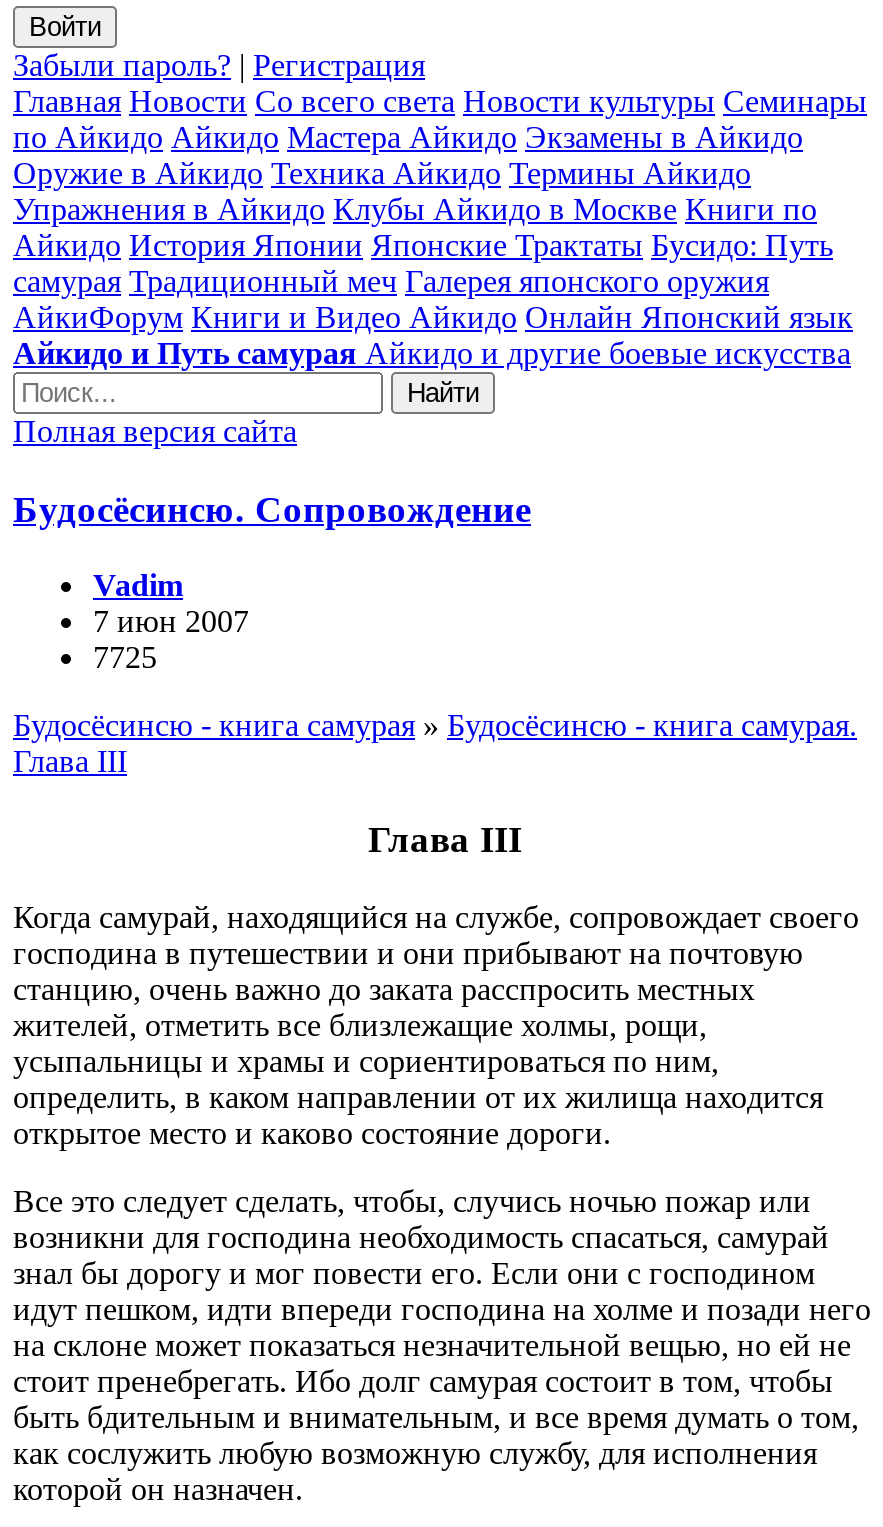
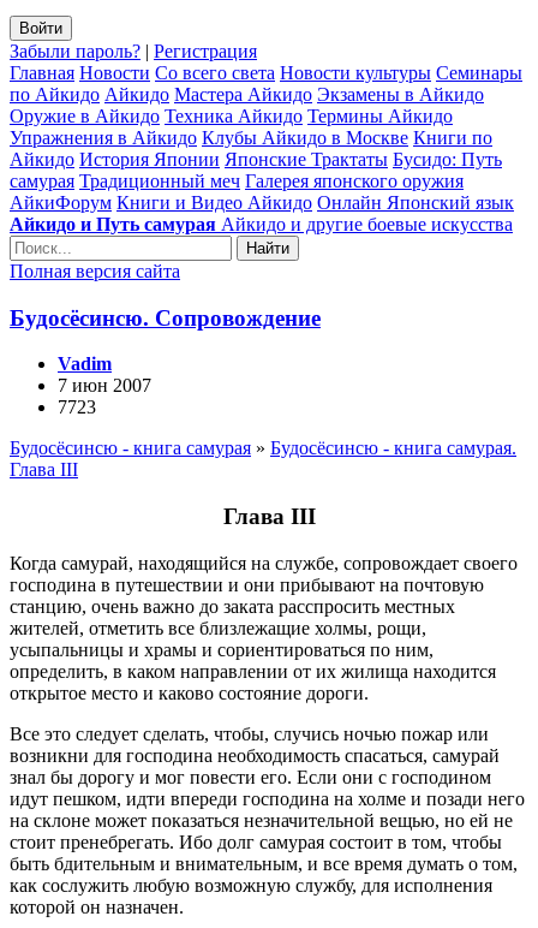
- 7725
+ 7723
